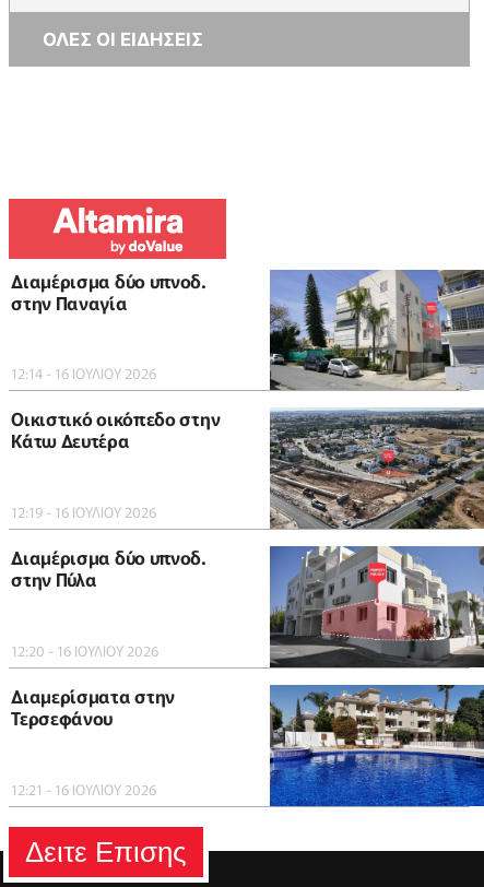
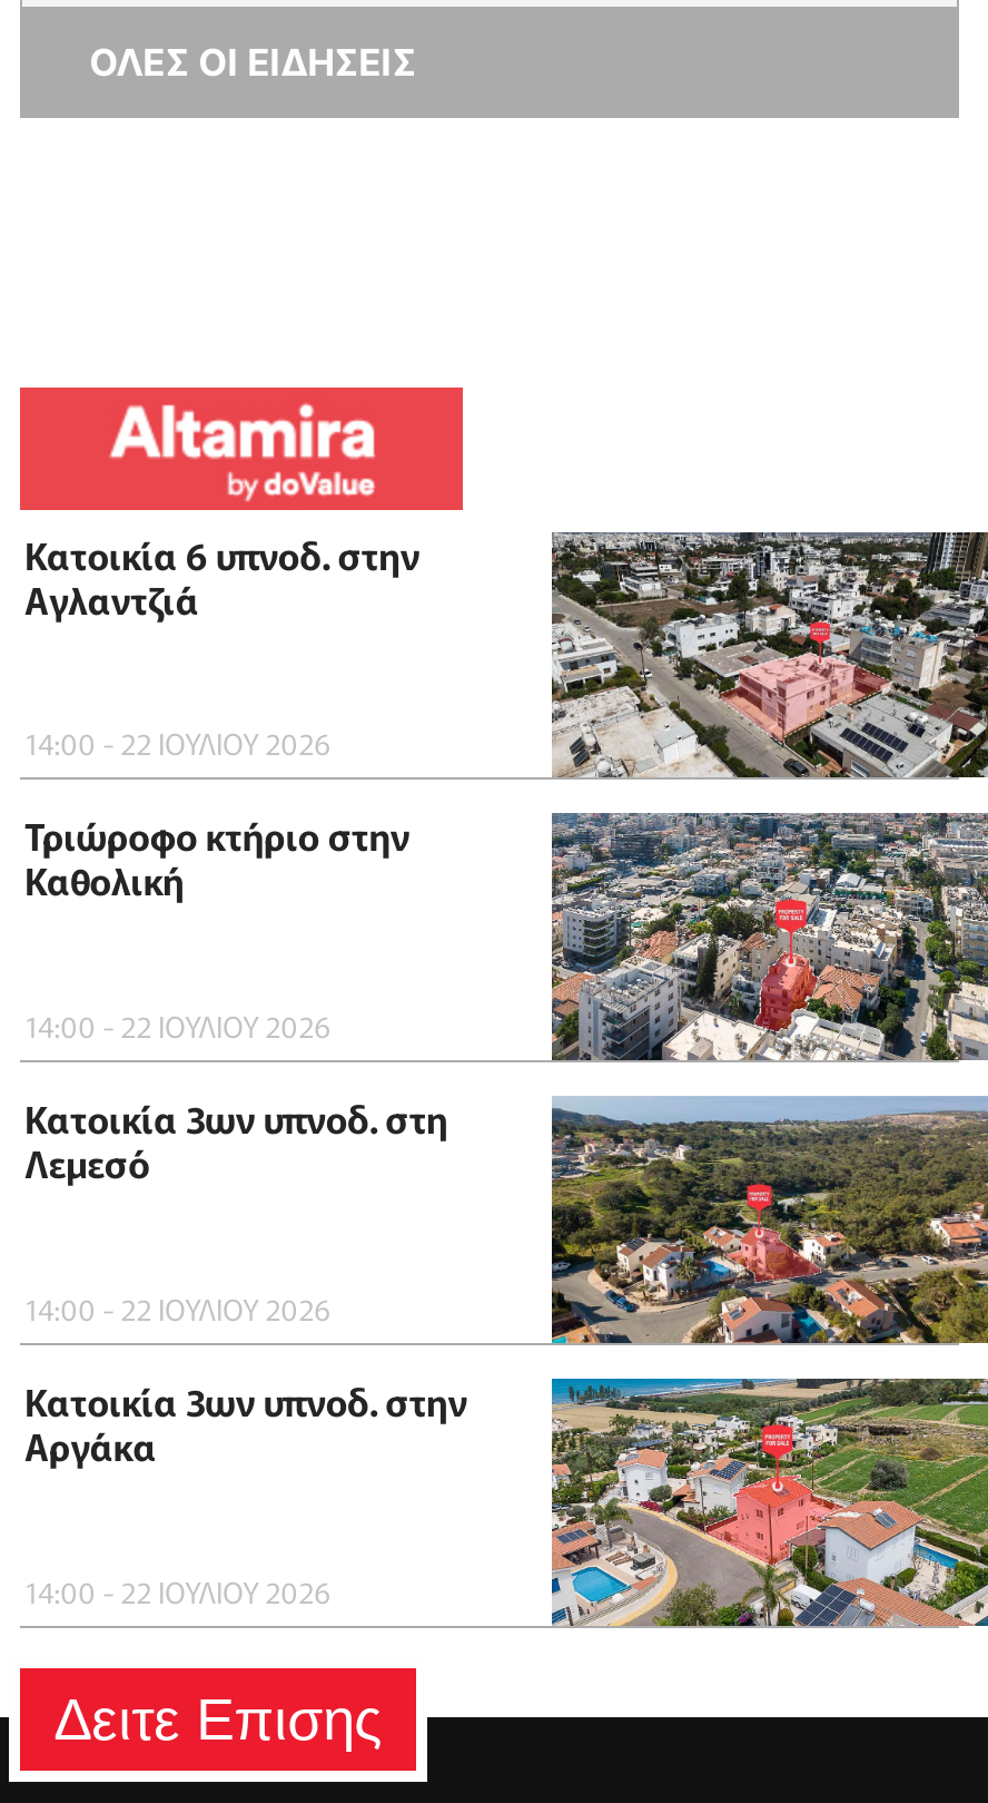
- Διαμέρισμα δύο υπνοδ.
- στην Παναγία
+ Κατοικία 6 υπνοδ. στην
+ Αγλαντζιά

- [image]
+ [image]

- 12:14 - 16 ΙΟΥΛΙΟΥ 2026
+ 14:00 - 22 ΙΟΥΛΙΟΥ 2026

- Οικιστικό οικόπεδο στην
- Κάτω Δευτέρα
+ Τριώροφο κτήριο στην
+ Καθολική

- [image]
+ [image]

- 12:19 - 16 ΙΟΥΛΙΟΥ 2026
+ 14:00 - 22 ΙΟΥΛΙΟΥ 2026

- Διαμέρισμα δύο υπνοδ.
- στην Πύλα
+ Κατοικία 3ων υπνοδ. στη
+ Λεμεσό

- [image]
+ [image]

- 12:20 - 16 ΙΟΥΛΙΟΥ 2026
+ 14:00 - 22 ΙΟΥΛΙΟΥ 2026

- Διαμερίσματα στην
- Τερσεφάνου
+ Κατοικία 3ων υπνοδ. στην
+ Αργάκα

- [image]
+ [image]

- 12:21 - 16 ΙΟΥΛΙΟΥ 2026
+ 14:00 - 22 ΙΟΥΛΙΟΥ 2026
